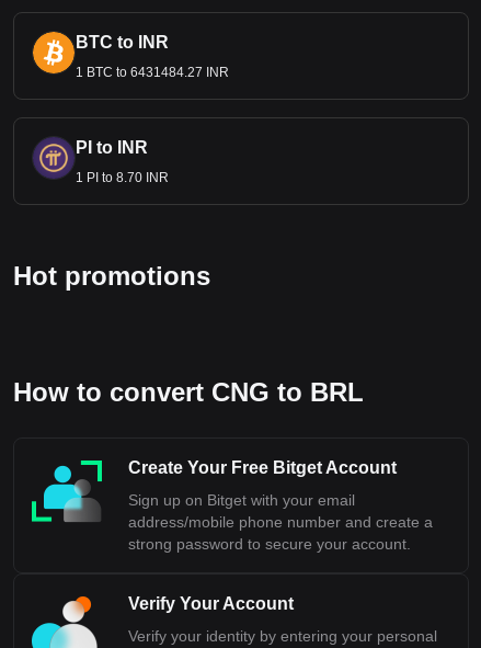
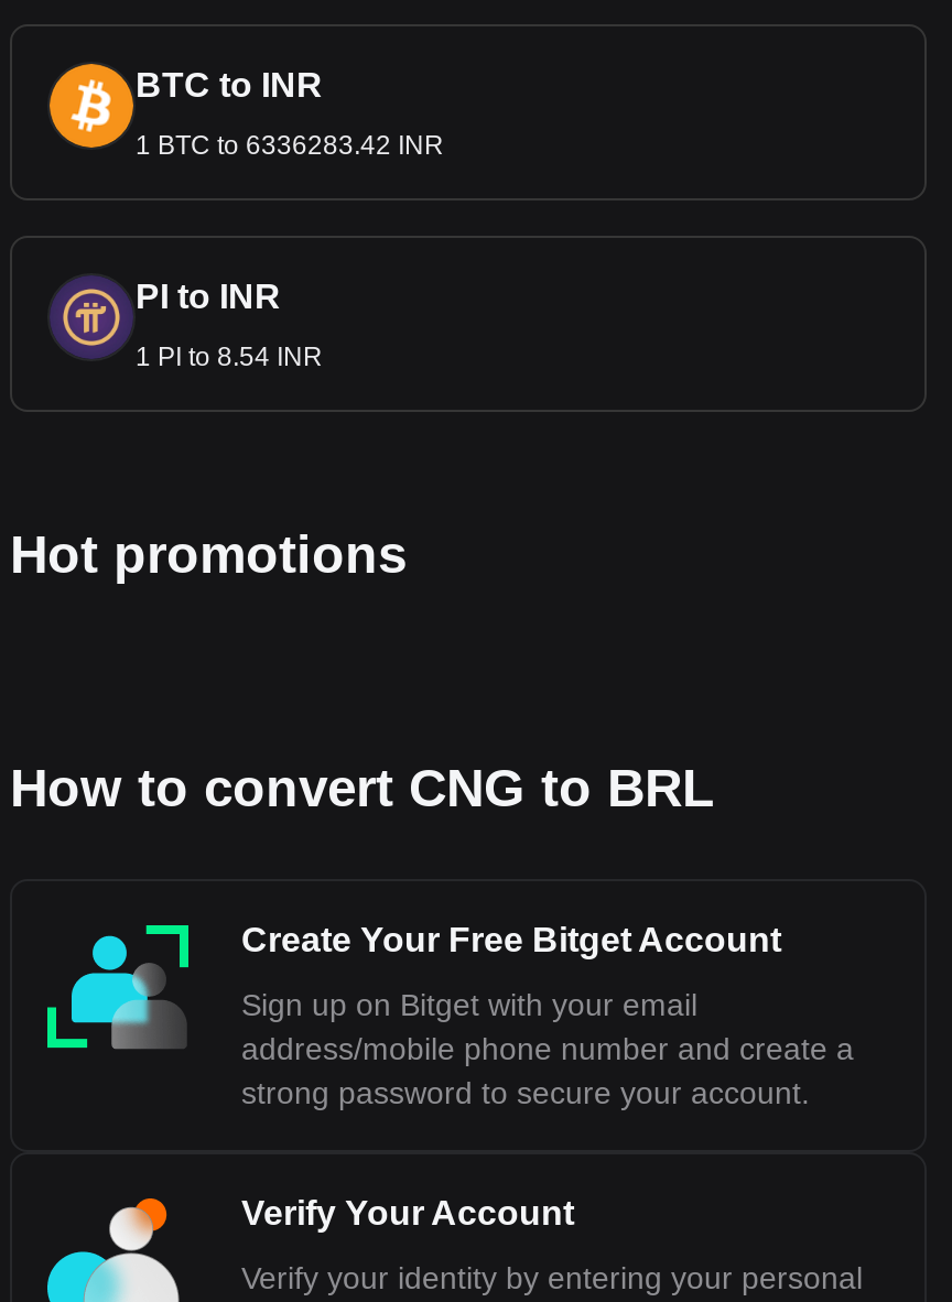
- 1 BTC to 6431484.27 INR
+ 1 BTC to 6336283.42 INR

- 1 PI to 8.70 INR
+ 1 PI to 8.54 INR
